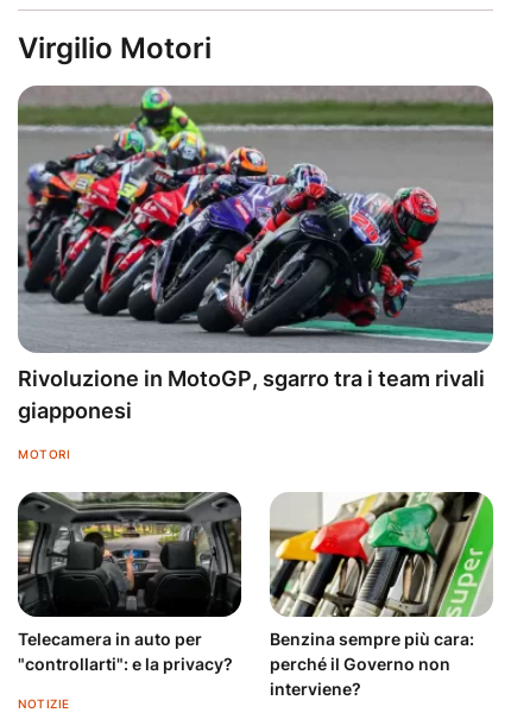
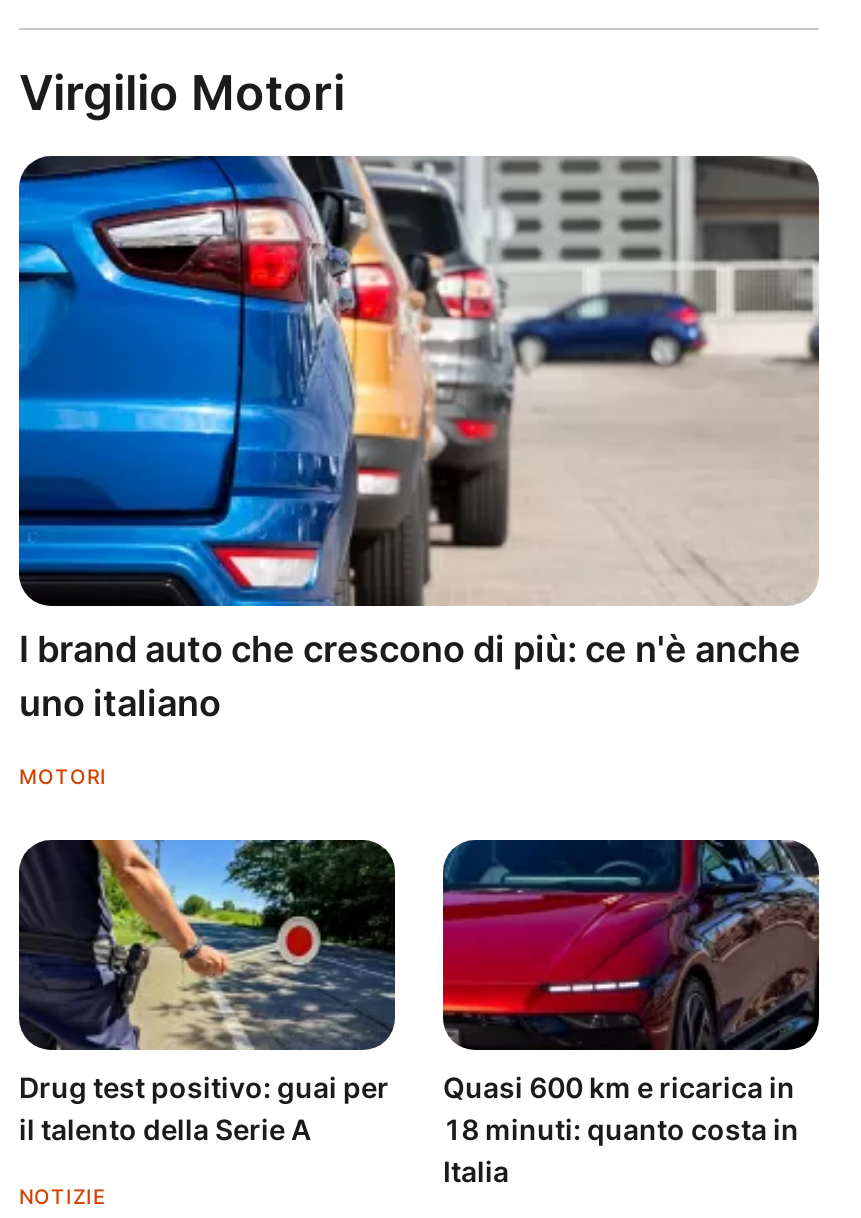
- [image]
- Rivoluzione in MotoGP, sgarro tra i team rivali
- giapponesi
+ [image]
+ I brand auto che crescono di più: ce n'è anche
+ uno italiano

- [image]
- Telecamera in auto per
- "controllarti": e la privacy?
+ [image]
+ Drug test positivo: guai per
+ il talento della Serie A

- [image]
- Benzina sempre più cara:
- perché il Governo non
- interviene?
+ [image]
+ Quasi 600 km e ricarica in
+ 18 minuti: quanto costa in
+ Italia
